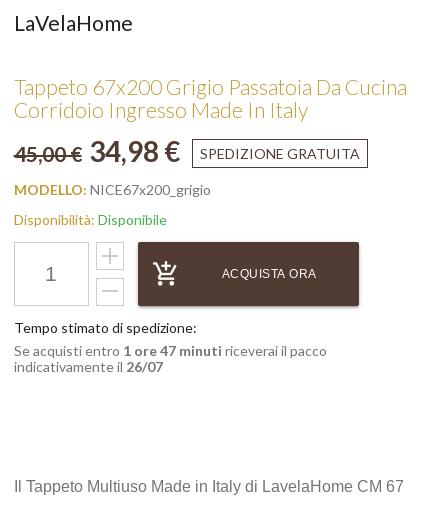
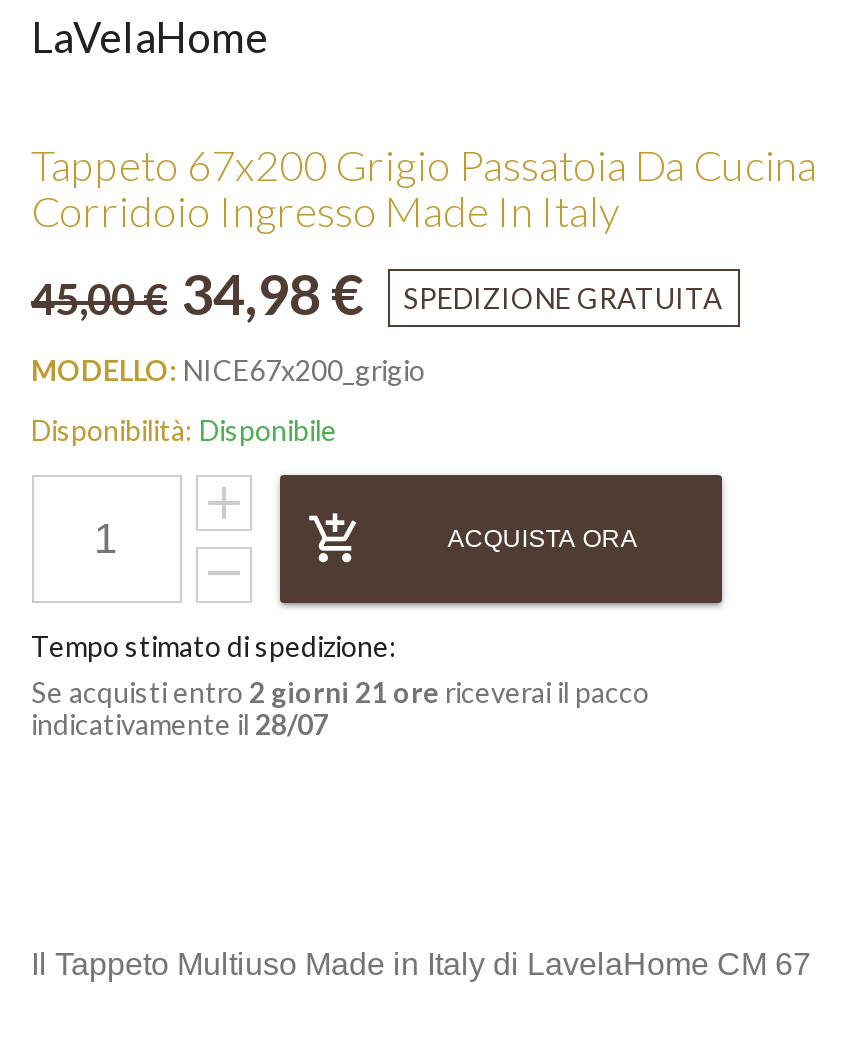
- Se acquisti entro 1 ore 47 minuti riceverai il pacco
+ Se acquisti entro 2 giorni 21 ore riceverai il pacco

- indicativamente il 26/07
+ indicativamente il 28/07
